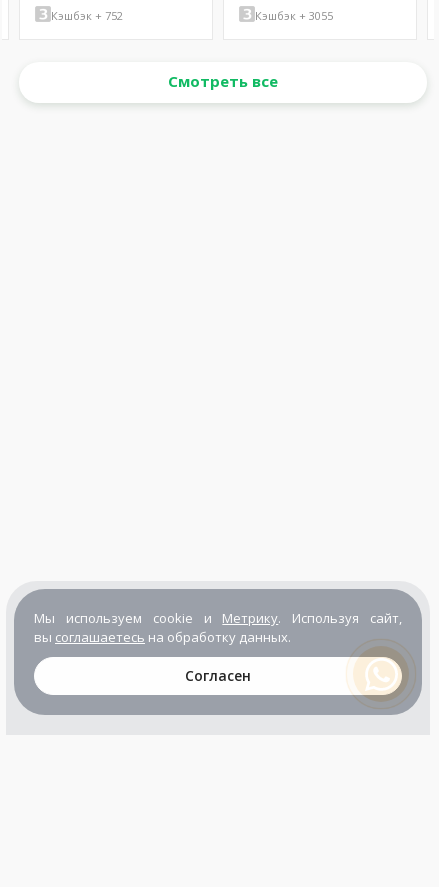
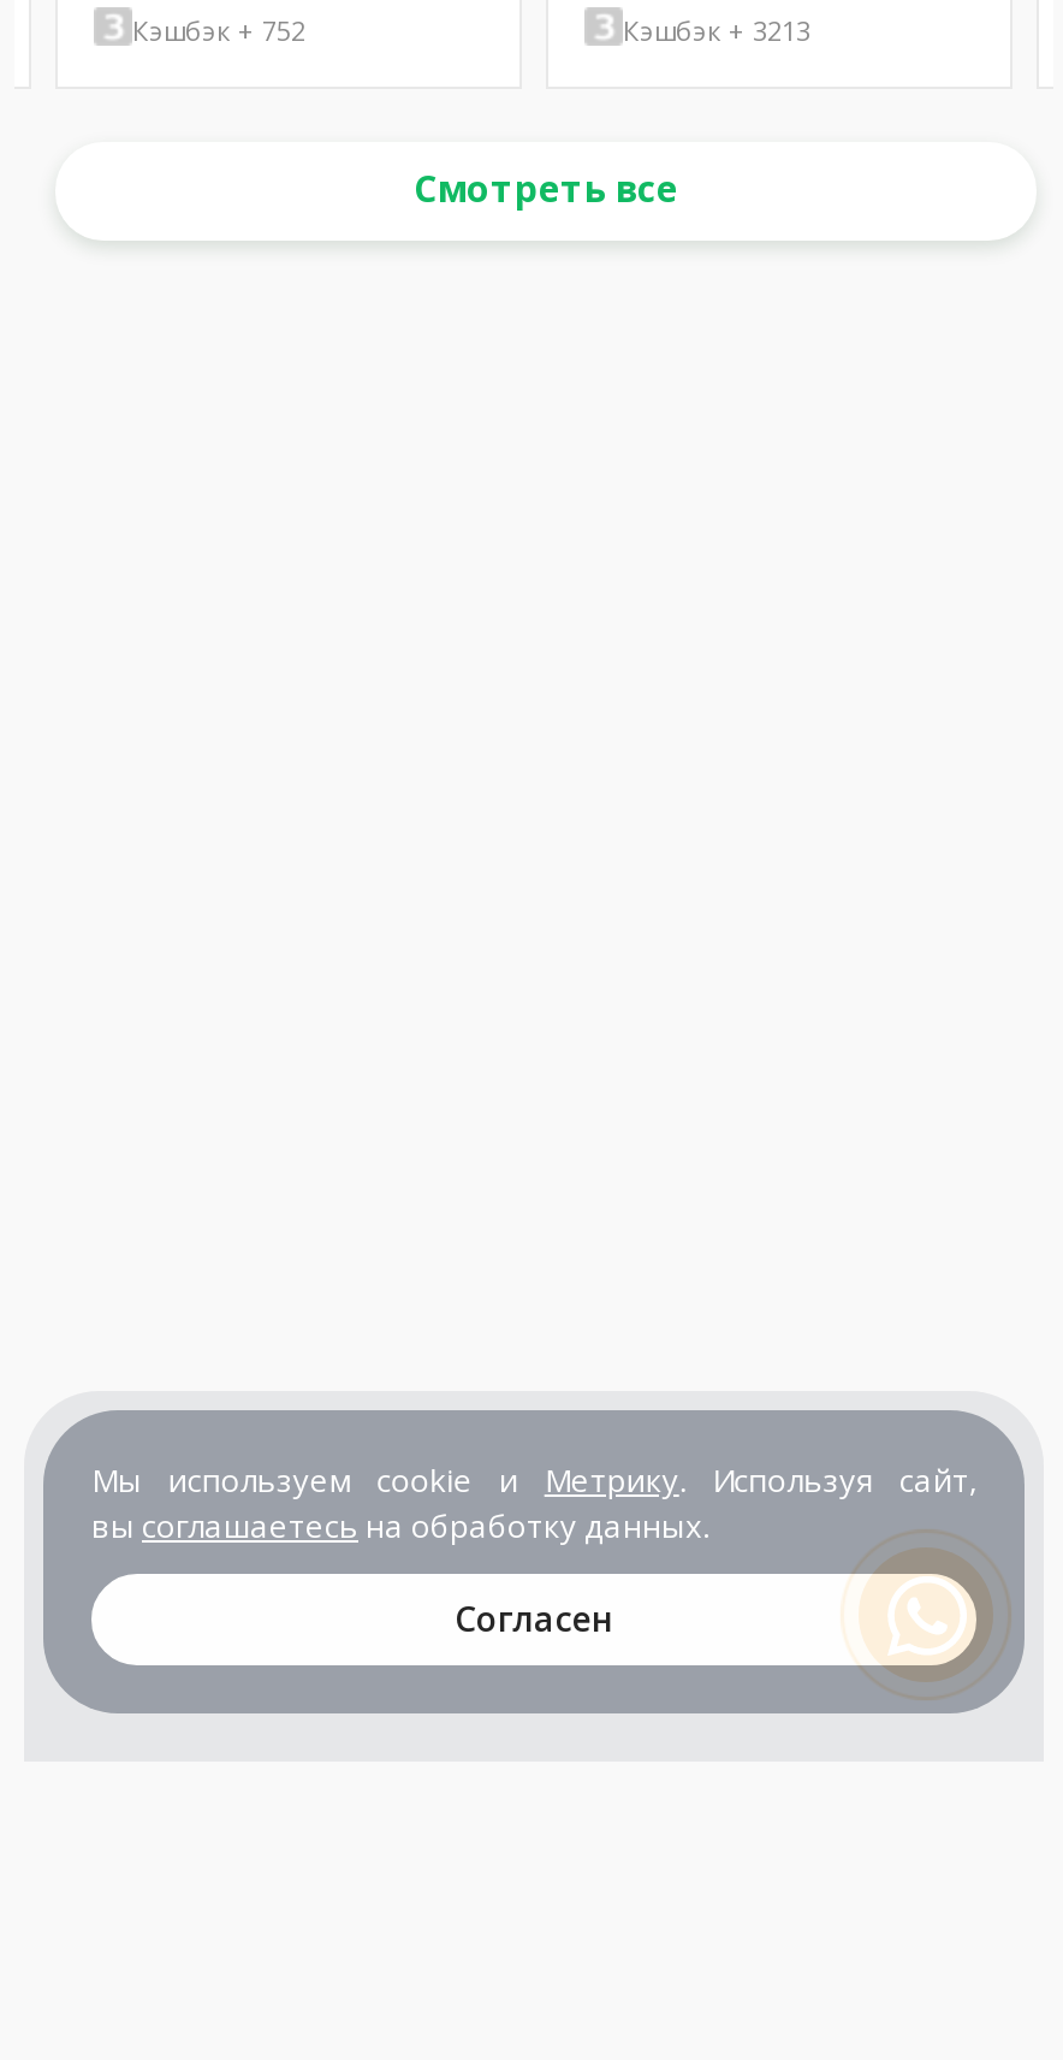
- Кэшбэк + 3055
+ Кэшбэк + 3213
